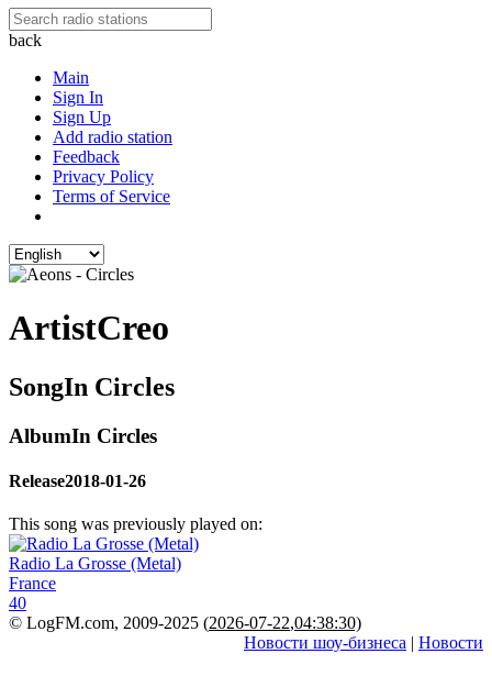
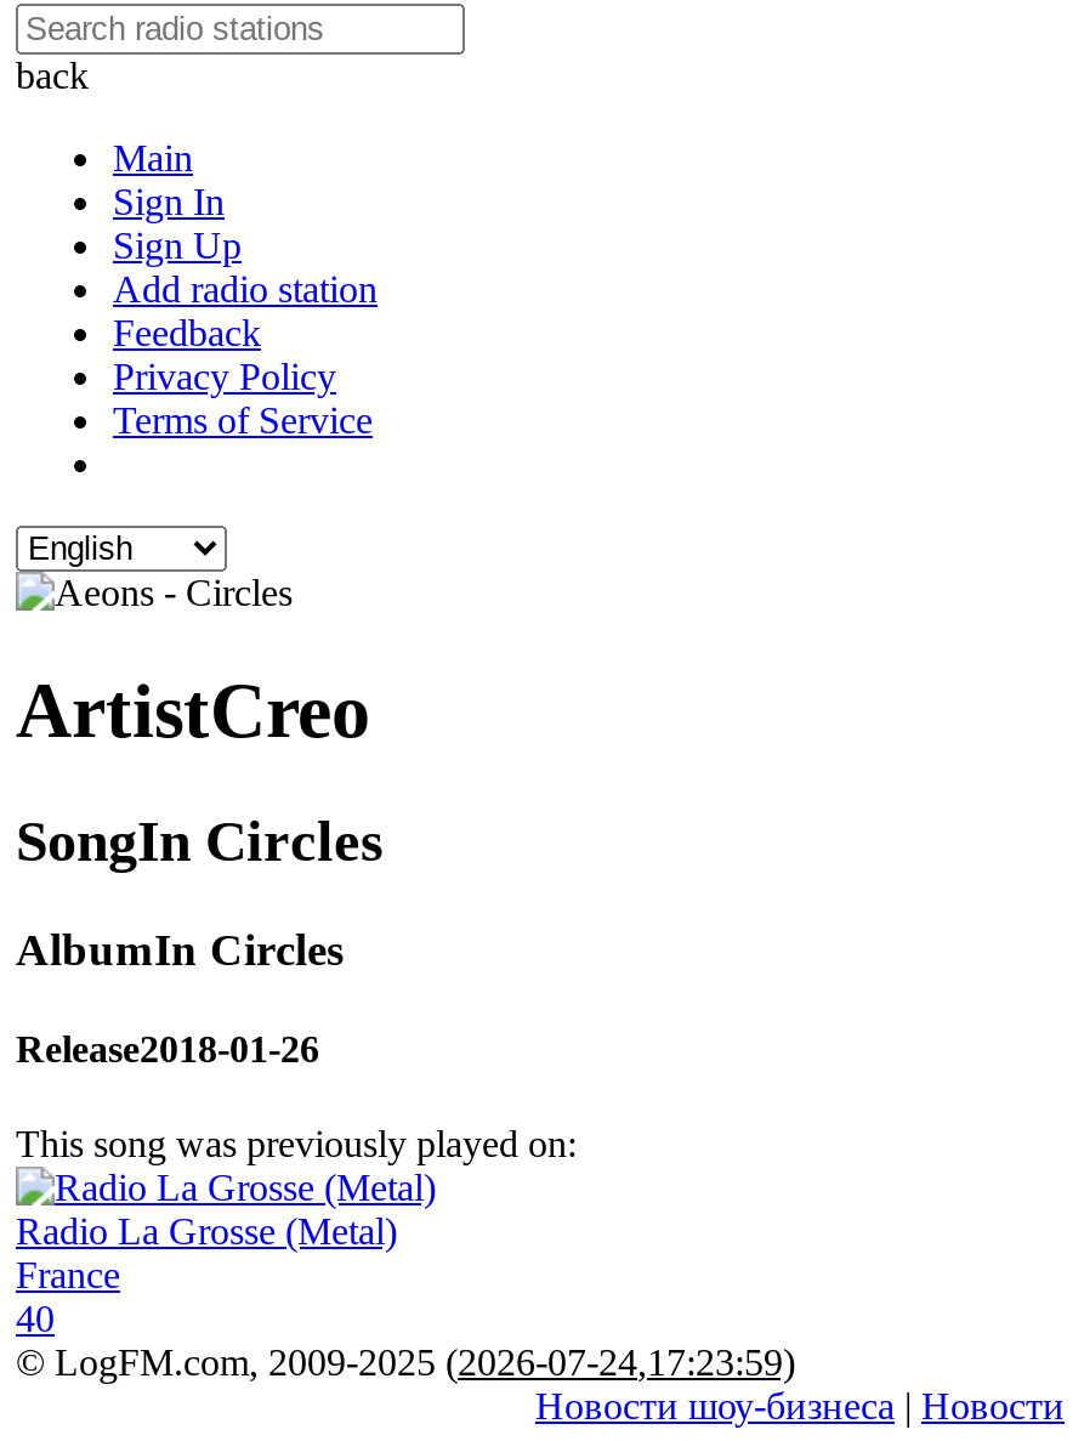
- © LogFM.com, 2009-2025 (2026-07-22,04:38:30)
+ © LogFM.com, 2009-2025 (2026-07-24,17:23:59)
